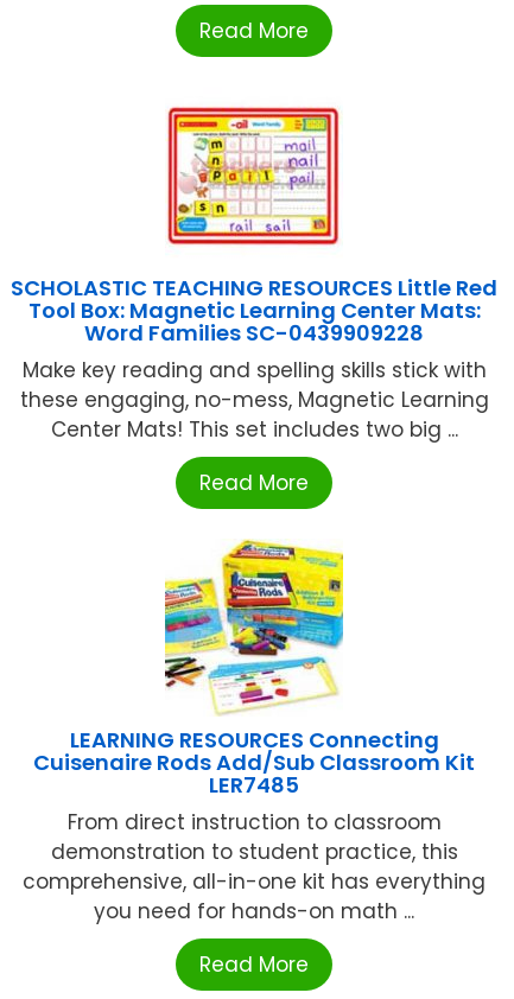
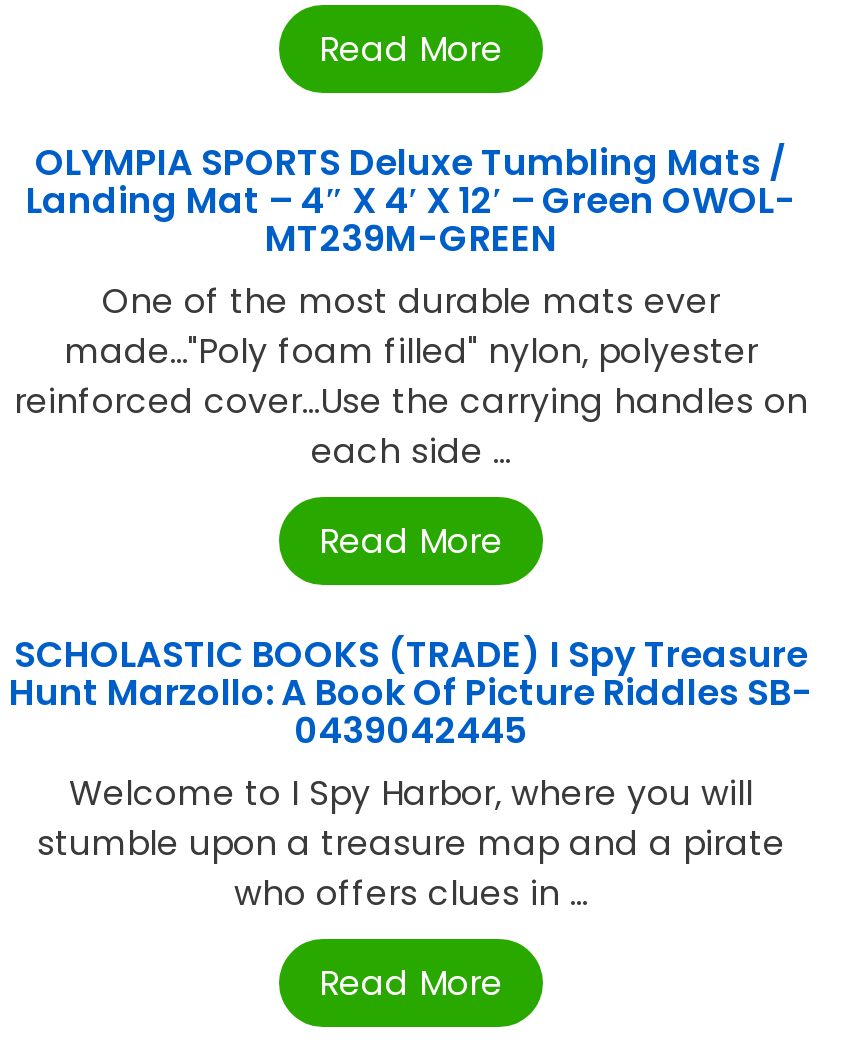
- SCHOLASTIC TEACHING RESOURCES Little Red
- Tool Box: Magnetic Learning Center Mats:
- Word Families SC-0439909228
- Make key reading and spelling skills stick with
- these engaging, no-mess, Magnetic Learning
- Center Mats! This set includes two big ...
+ OLYMPIA SPORTS Deluxe Tumbling Mats /
+ Landing Mat – 4″ X 4′ X 12′ – Green OWOL-
+ MT239M-GREEN
+ One of the most durable mats ever
+ made..."Poly foam filled" nylon, polyester
+ reinforced cover...Use the carrying handles on
+ each side ...

- LEARNING RESOURCES Connecting
- Cuisenaire Rods Add/Sub Classroom Kit
- LER7485
- From direct instruction to classroom
- demonstration to student practice, this
- comprehensive, all-in-one kit has everything
- you need for hands-on math ...
+ SCHOLASTIC BOOKS (TRADE) I Spy Treasure
+ Hunt Marzollo: A Book Of Picture Riddles SB-
+ 0439042445
+ Welcome to I Spy Harbor, where you will
+ stumble upon a treasure map and a pirate
+ who offers clues in ...
